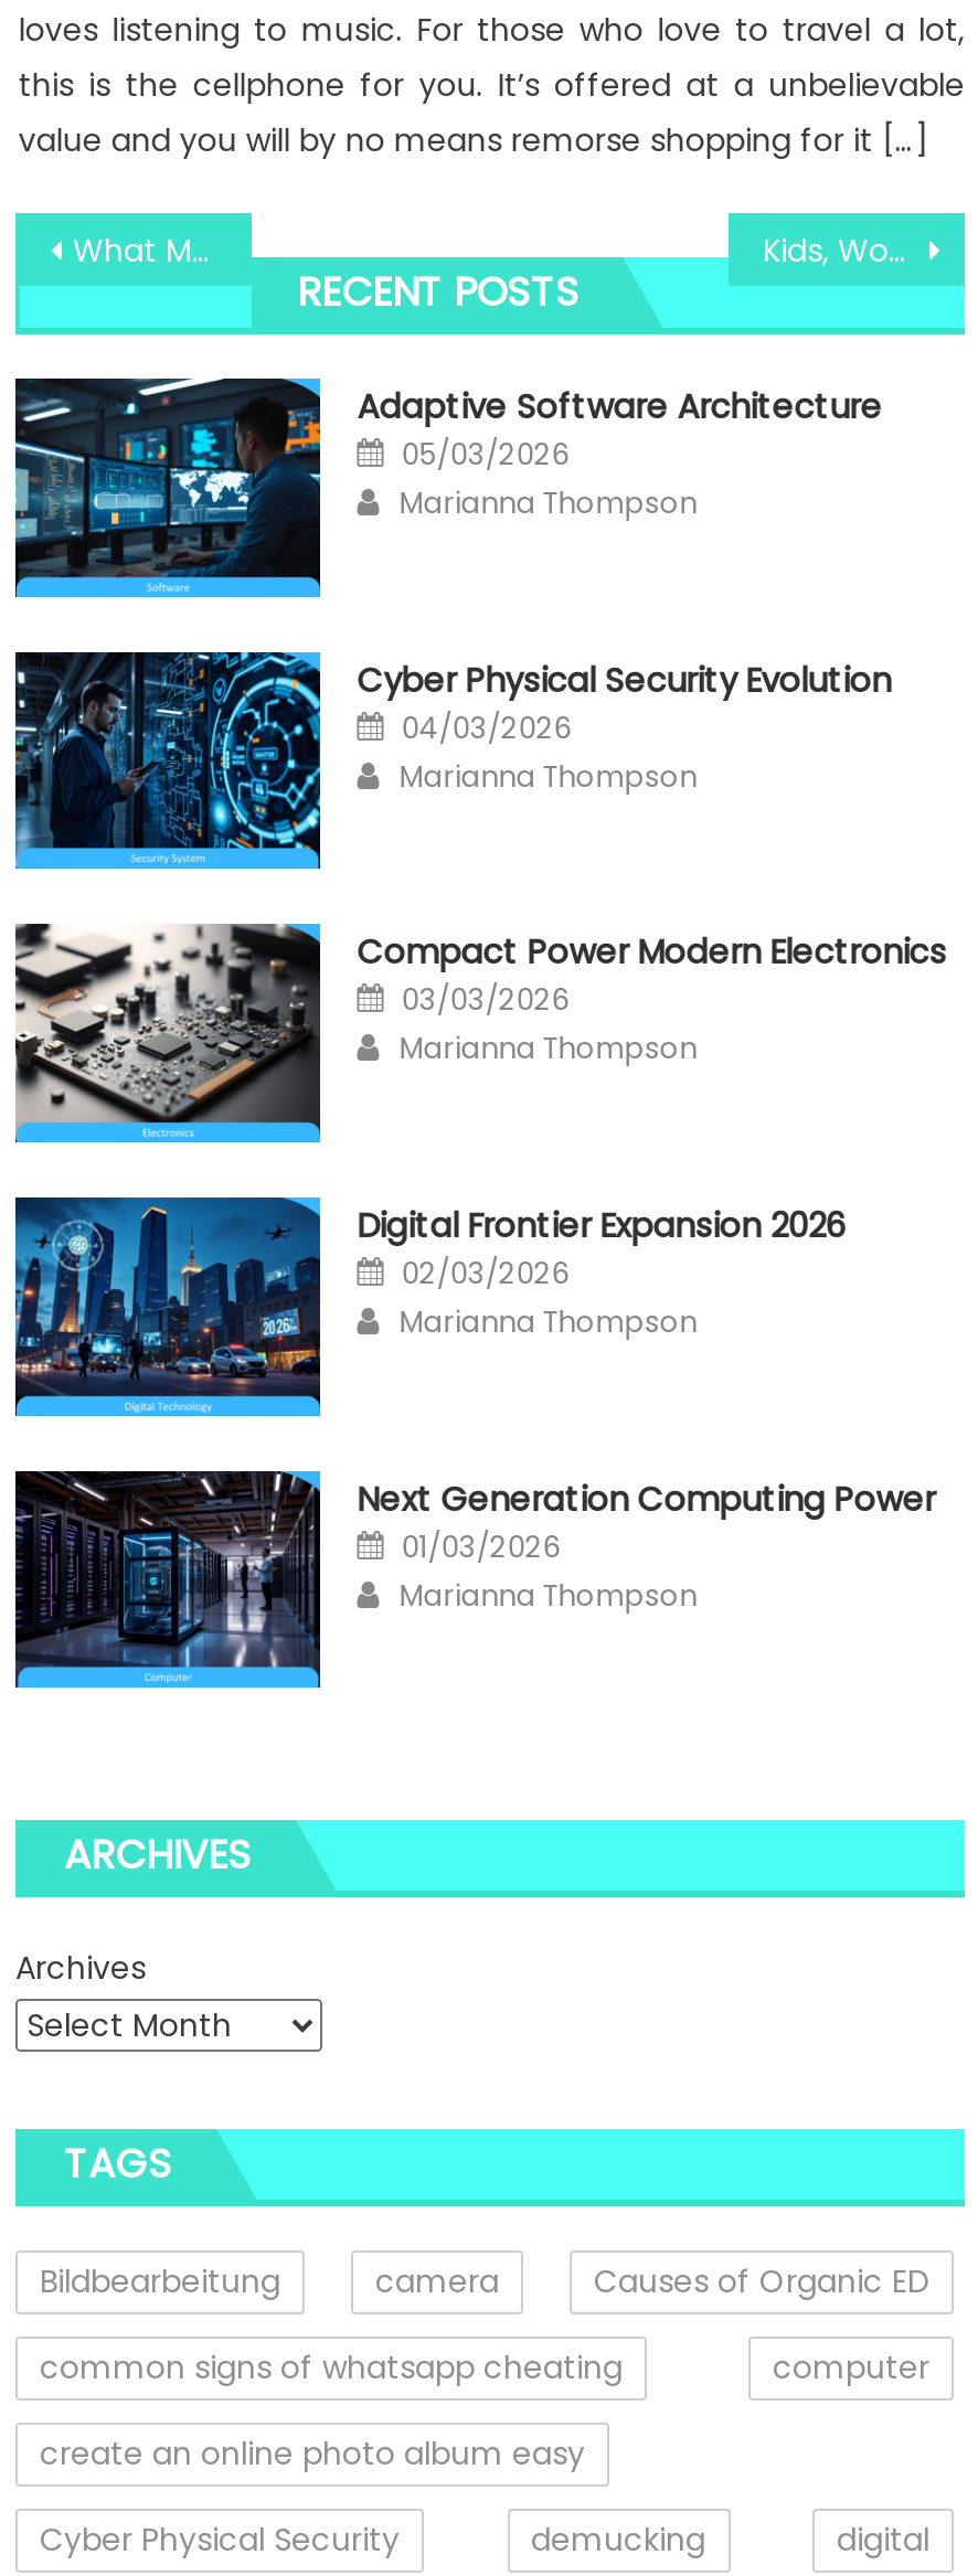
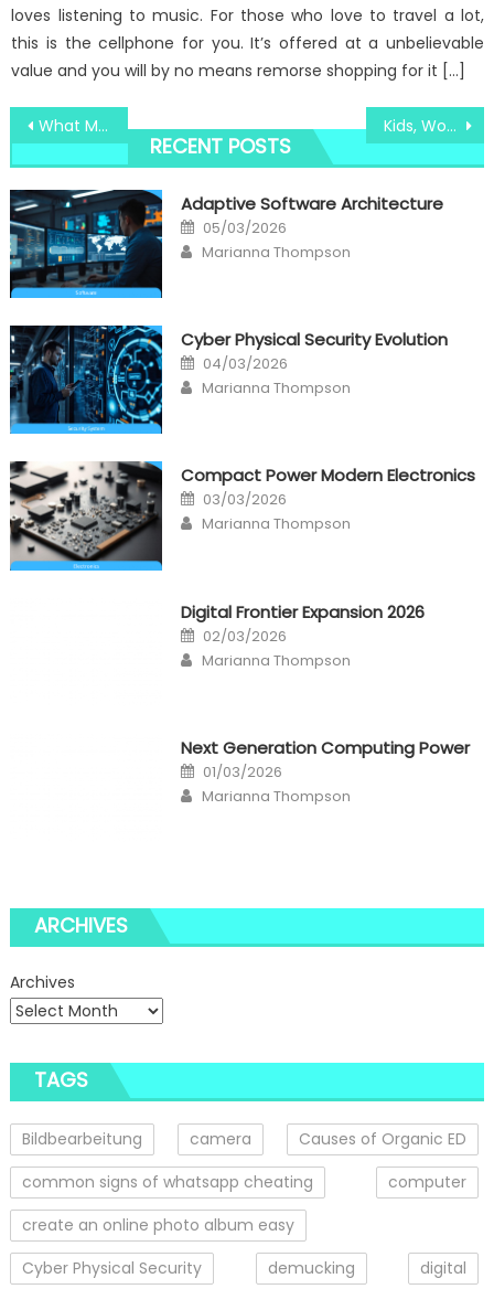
- [image]

- [image]
